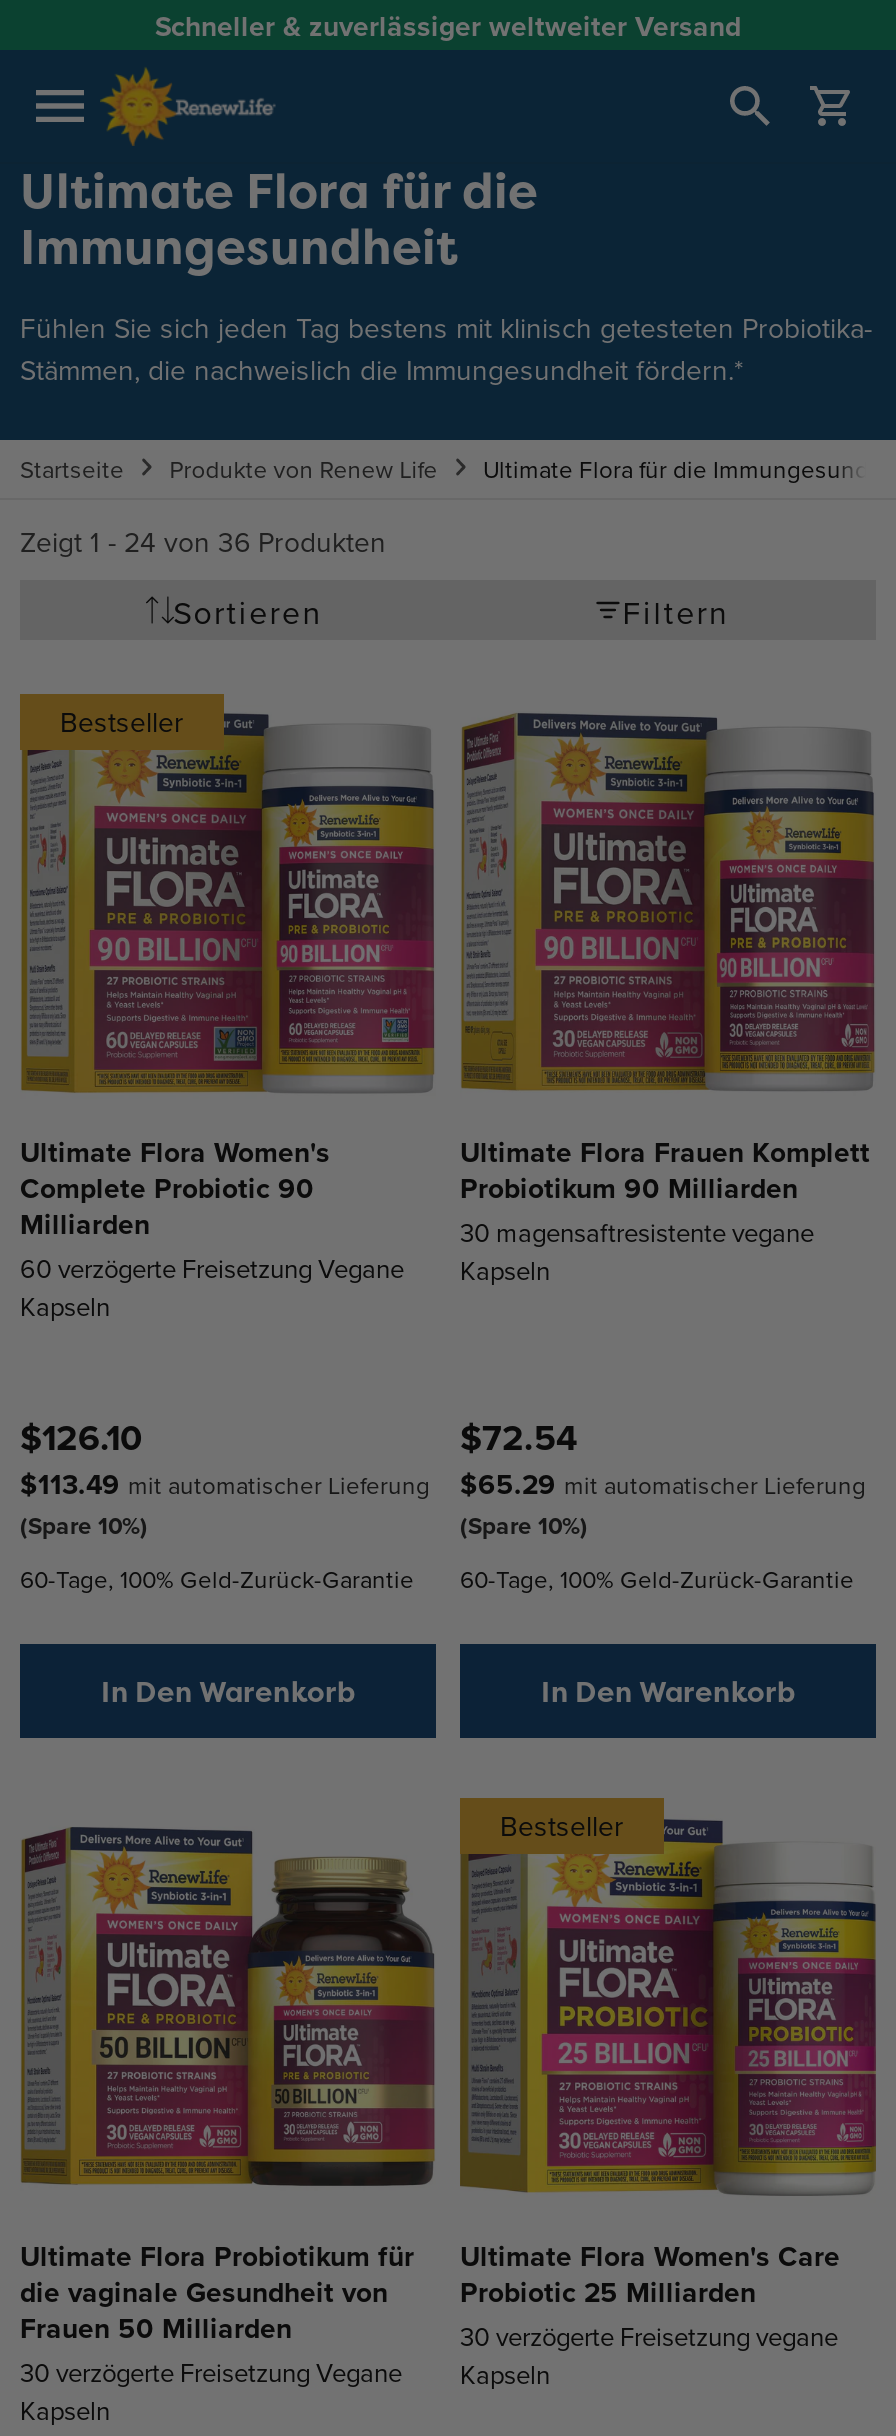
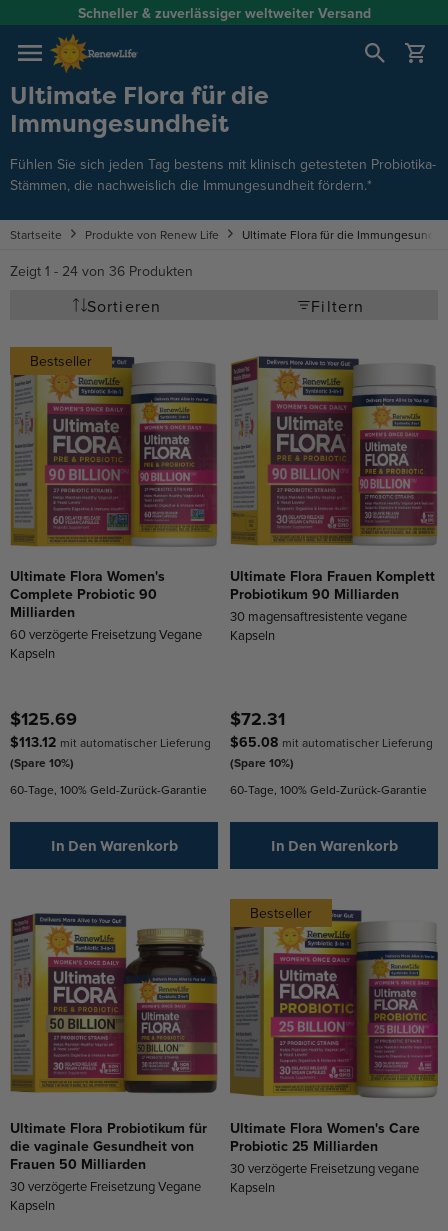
- $126.10
+ $125.69

- $72.54
+ $72.31

- $113.49 mit automatischer Lieferung
+ $113.12 mit automatischer Lieferung

- $65.29 mit automatischer Lieferung
+ $65.08 mit automatischer Lieferung
